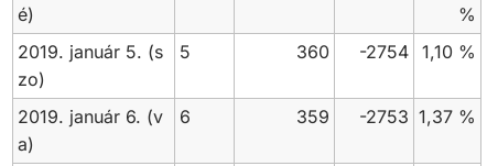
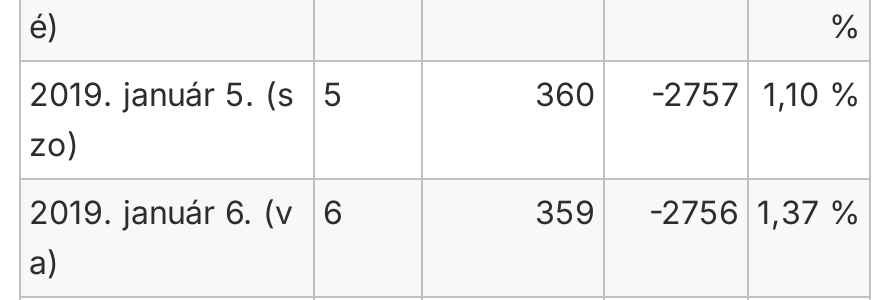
- 360 -2754 1,10 %
+ 360 -2757 1,10 %

- 359 -2753 1,37 %
+ 359 -2756 1,37 %
